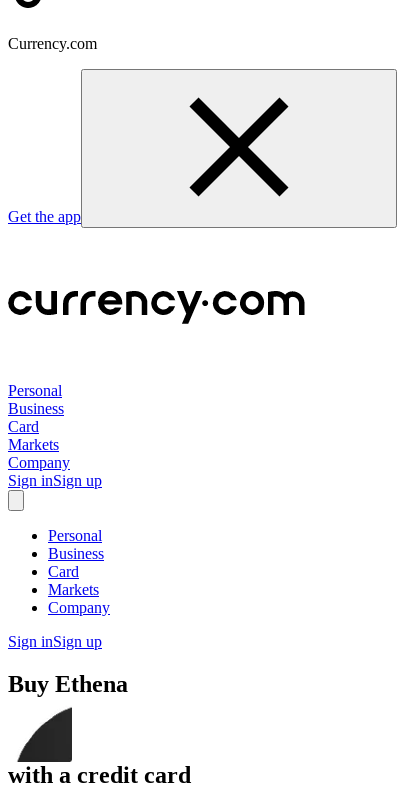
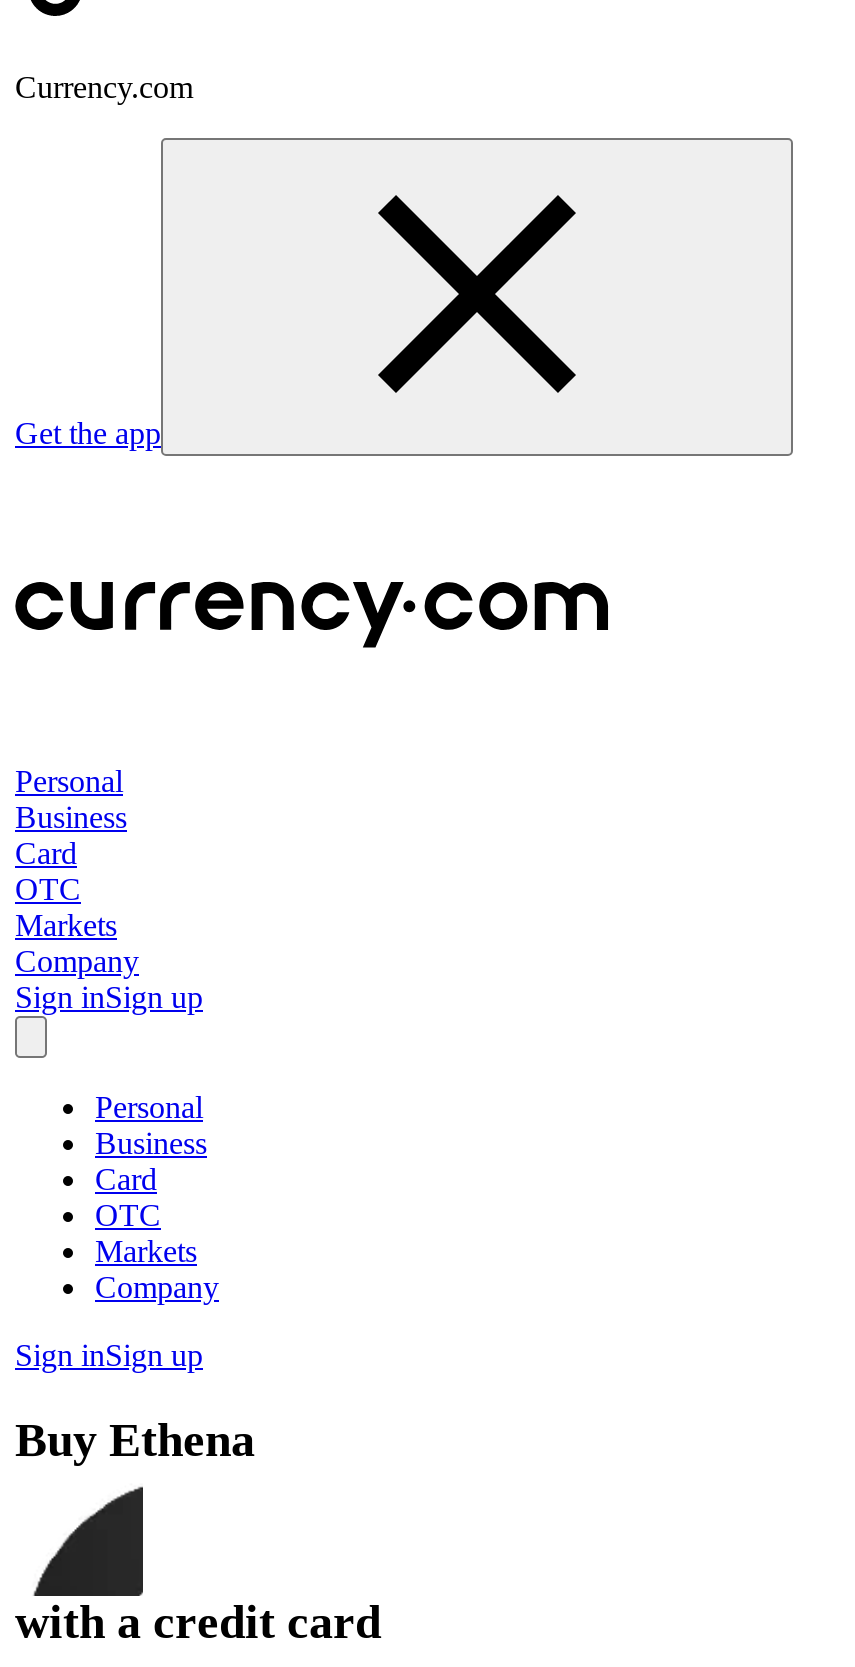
+ OTC

+ OTC
